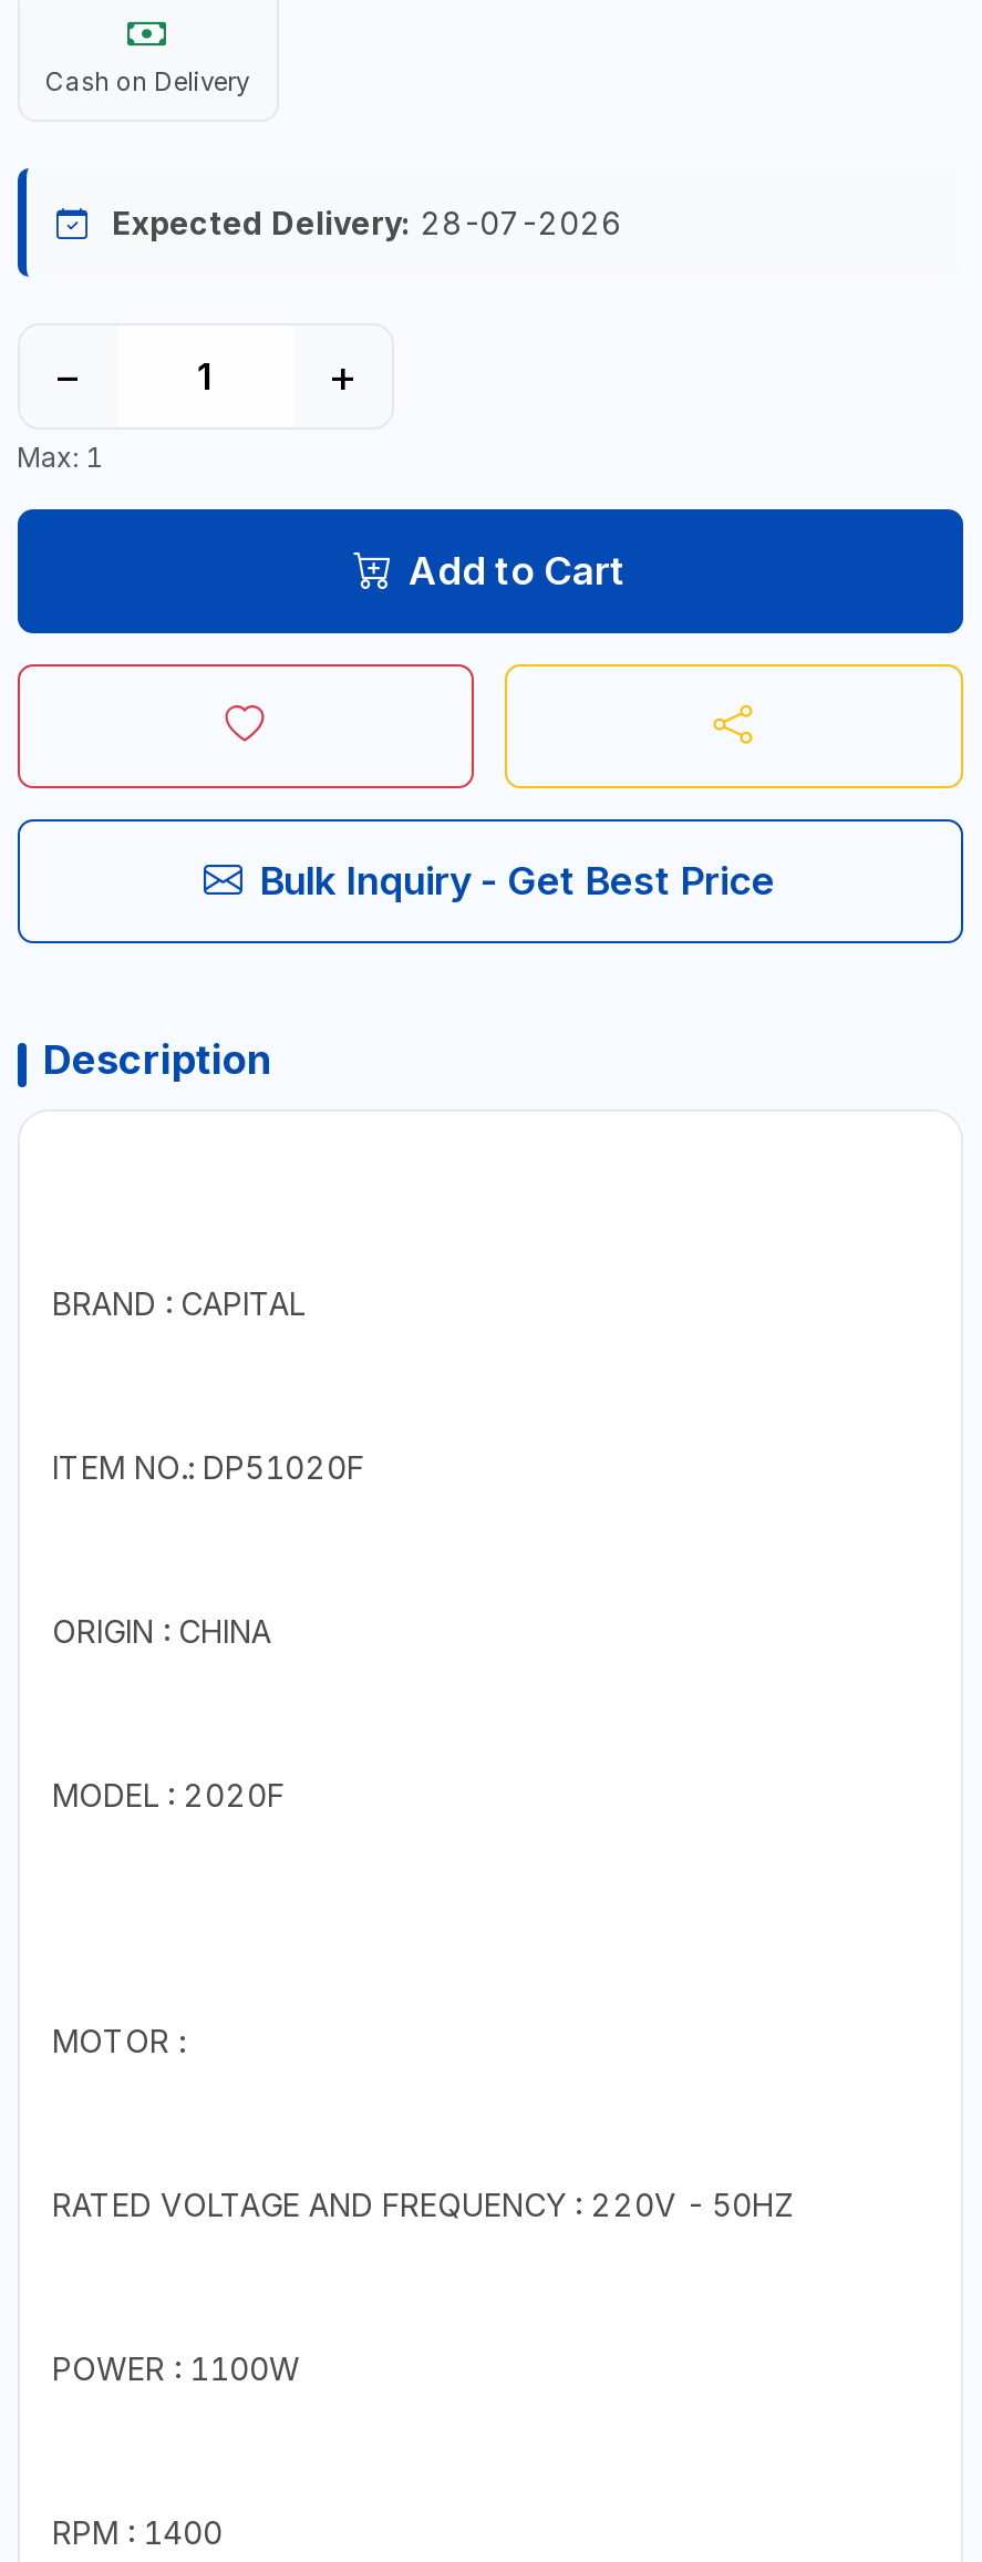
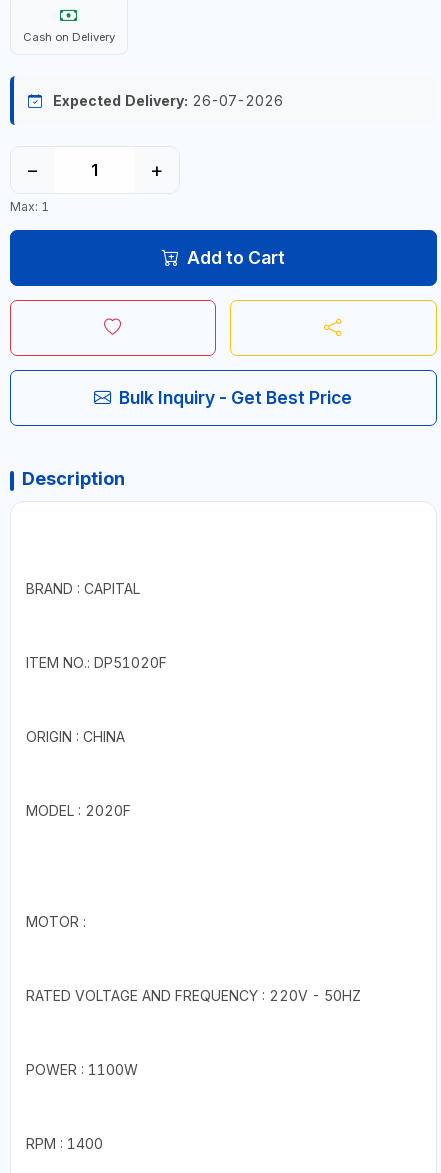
- Expected Delivery: 28-07-2026
+ Expected Delivery: 26-07-2026
